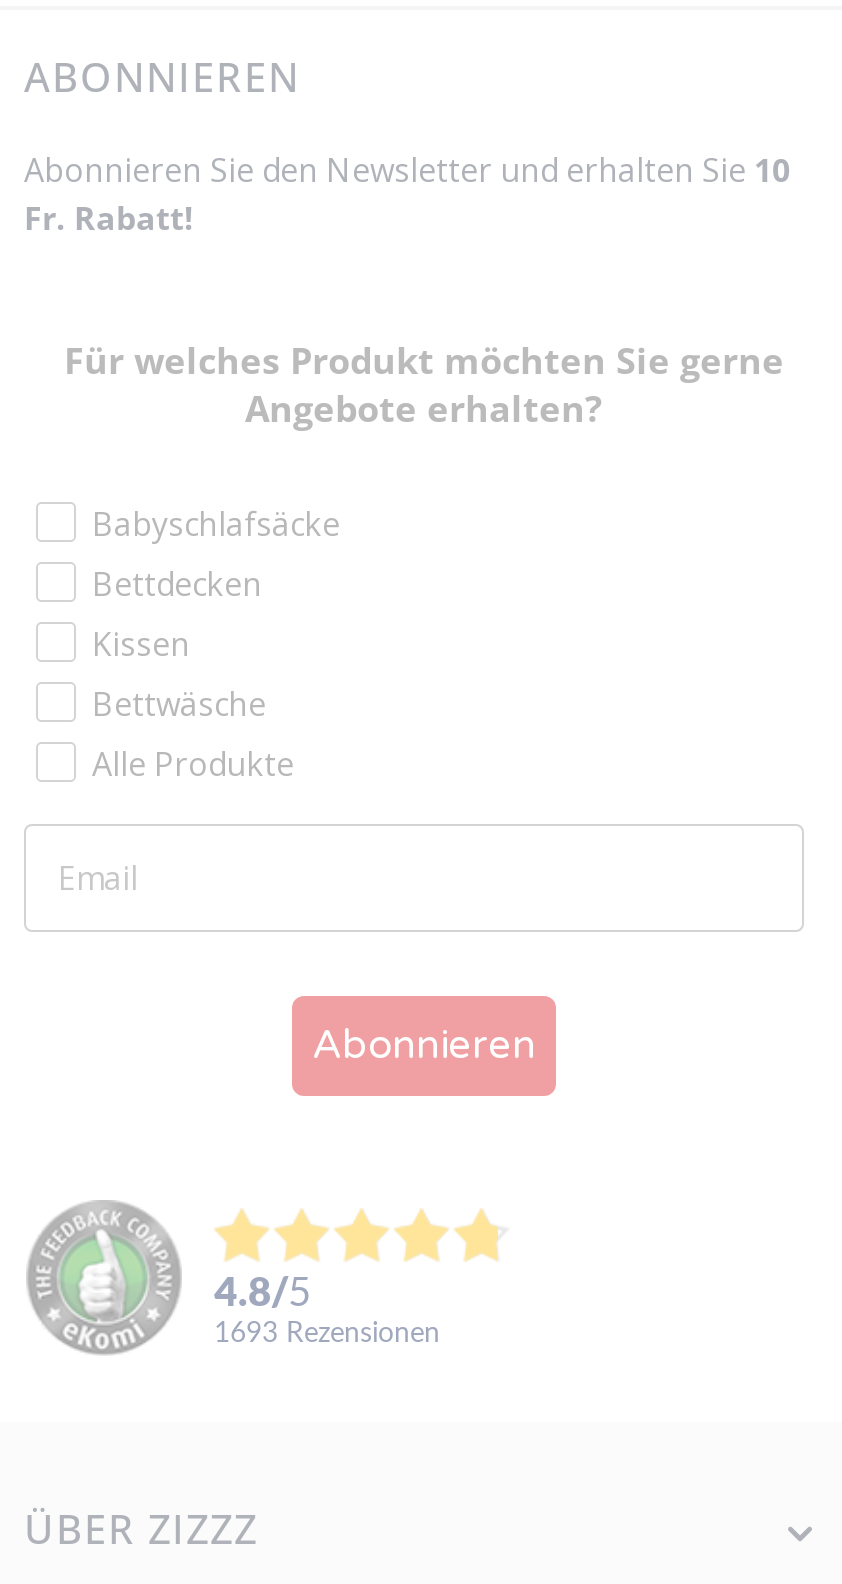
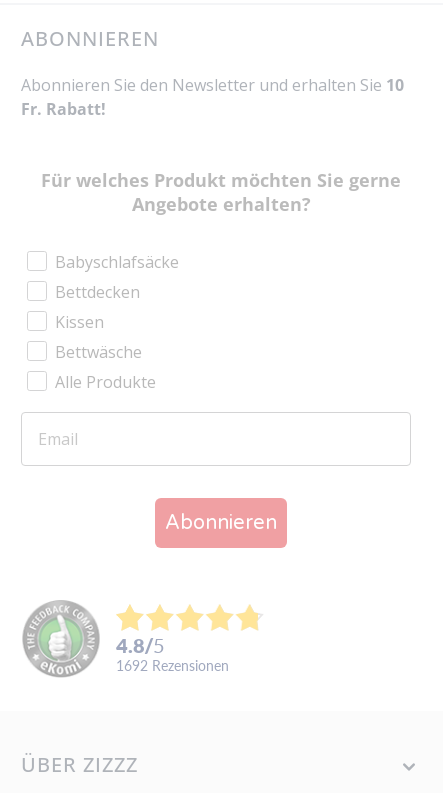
- 1693 Rezensionen
+ 1692 Rezensionen
